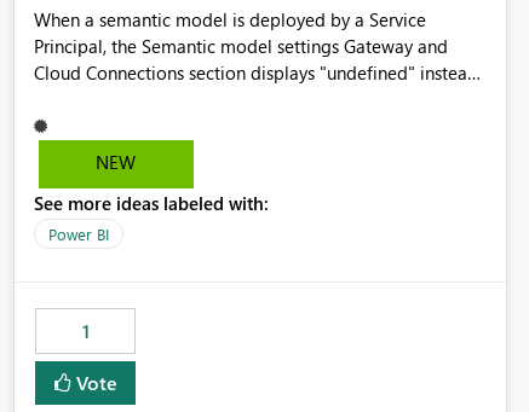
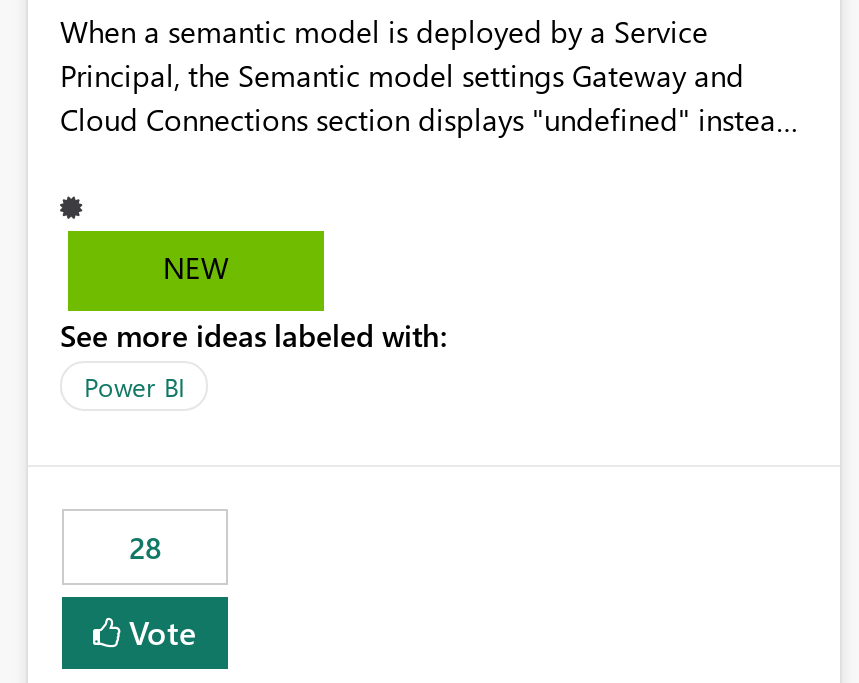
- 1
+ 28
